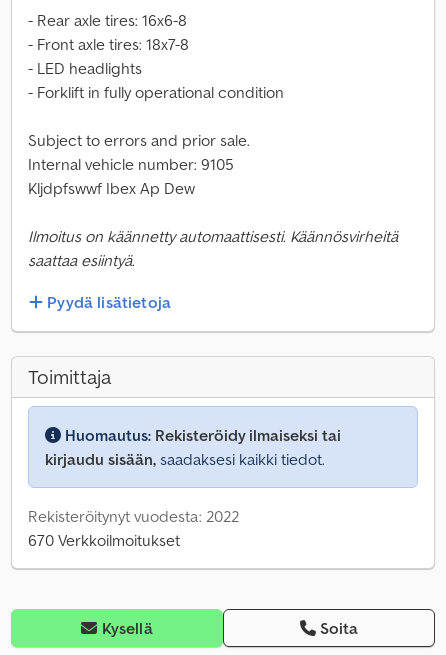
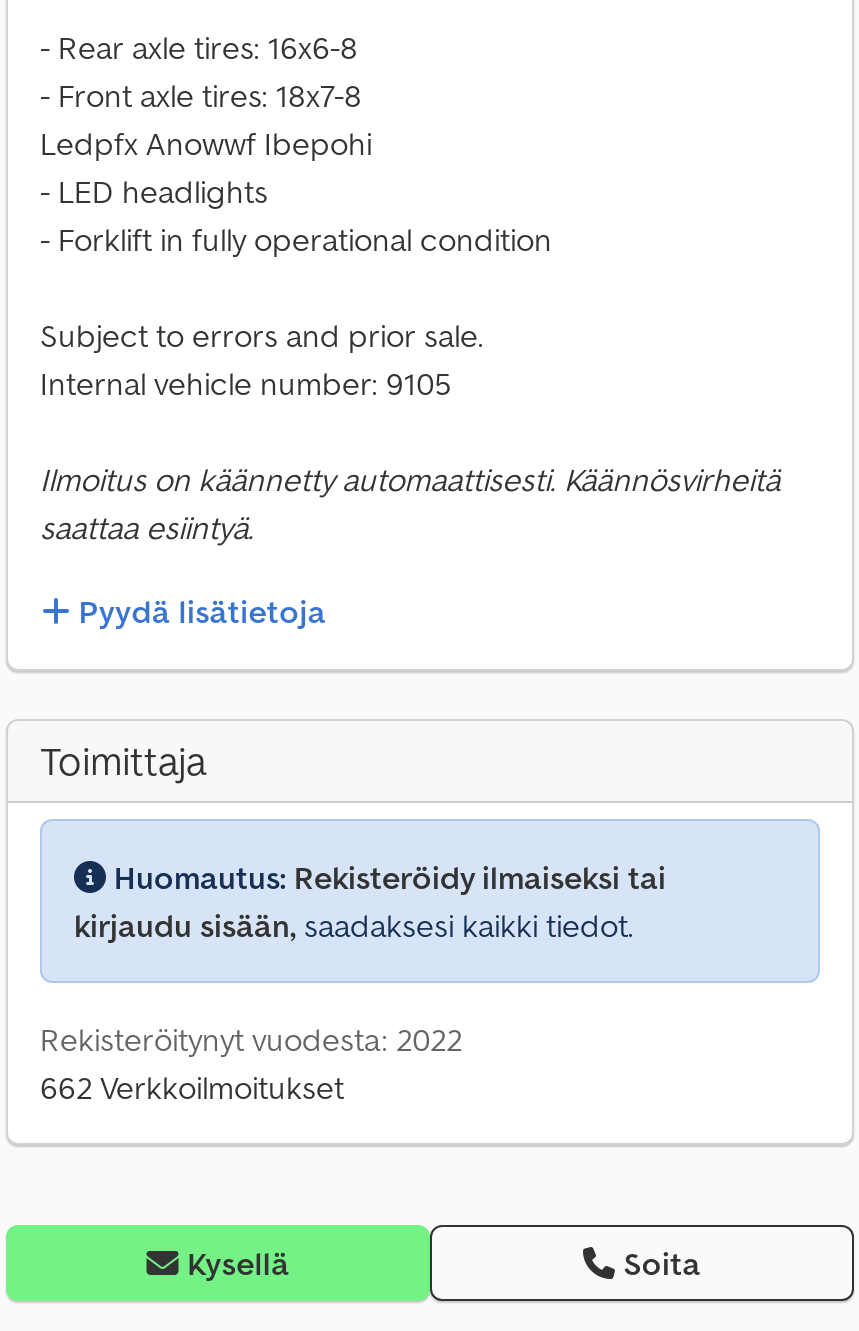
+ Ledpfx Anowwf Ibepohi

moved down: - LED headlights | - Forklift in fully operational condition | Subject to errors and prior sale. | Internal vehicle number: 9105

- Kljdpfswwf Ibex Ap Dew

- 670 Verkkoilmoitukset
+ 662 Verkkoilmoitukset
